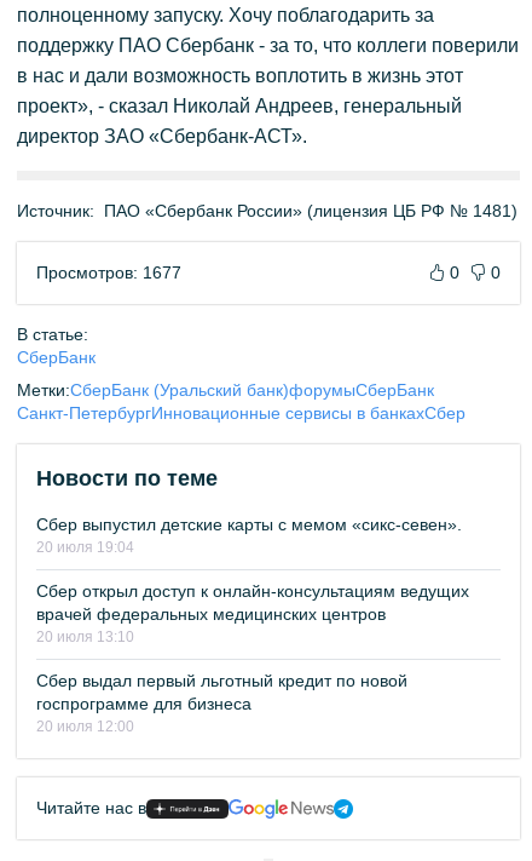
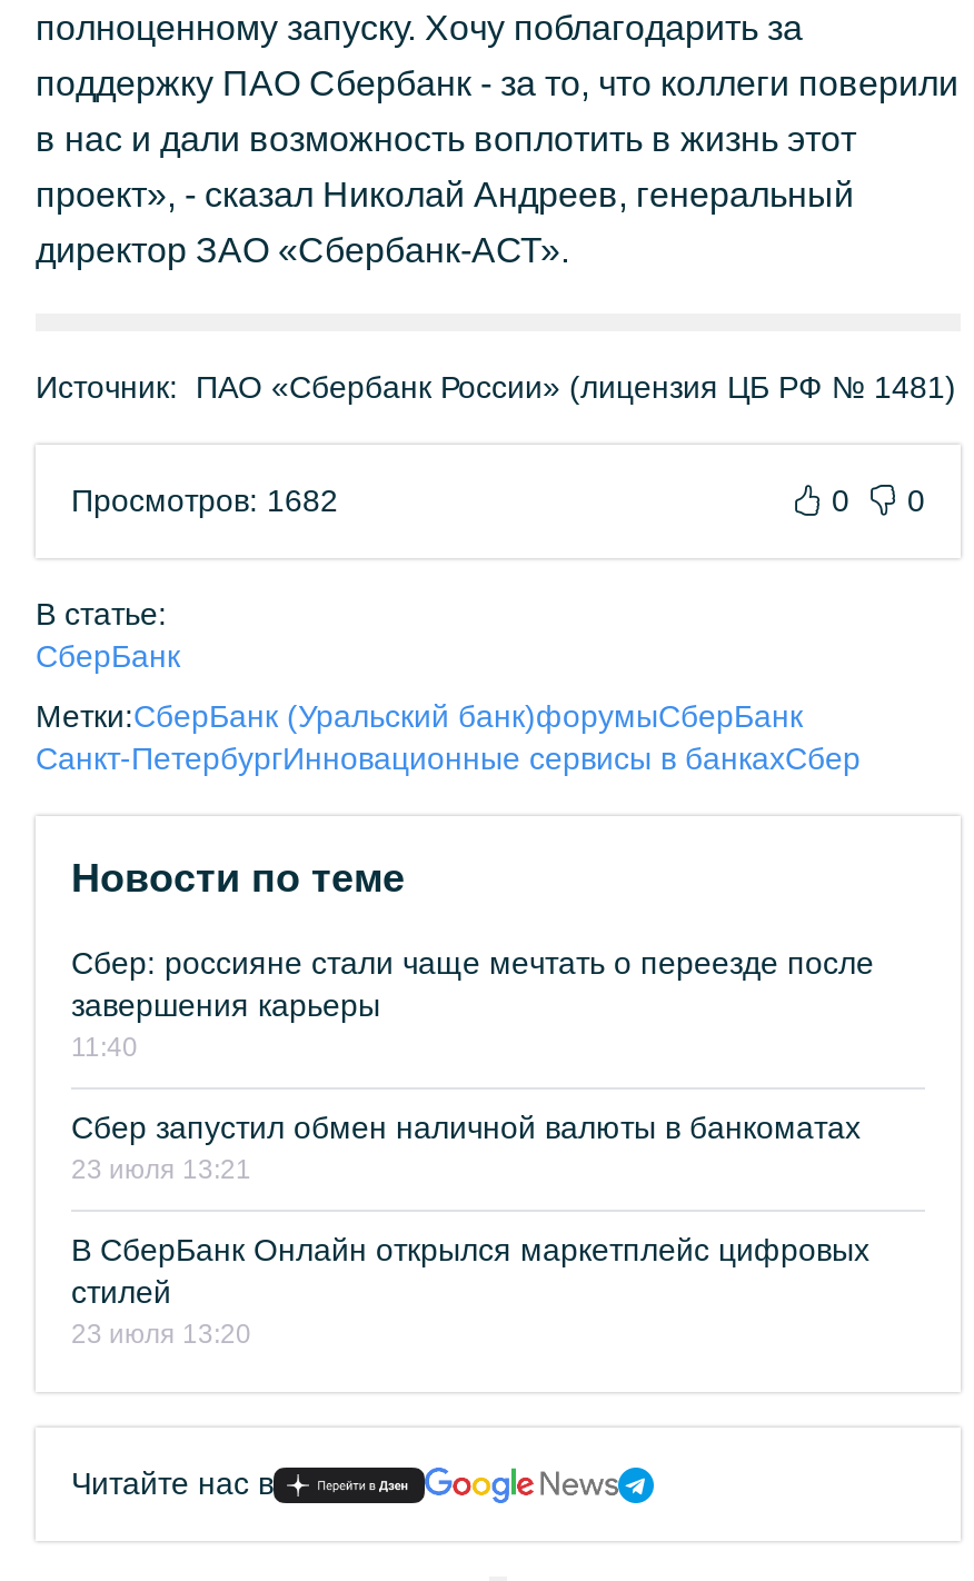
- Просмотров: 1677
+ Просмотров: 1682

- Сбер выпустил детские карты с мемом «сикс-севен».
- 20 июля 19:04
+ Сбер: россияне стали чаще мечтать о переезде после
+ завершения карьеры
+ 11:40

- Сбер открыл доступ к онлайн-консультациям ведущих
- врачей федеральных медицинских центров
- 20 июля 13:10
+ Сбер запустил обмен наличной валюты в банкоматах
+ 23 июля 13:21

- Сбер выдал первый льготный кредит по новой
- госпрограмме для бизнеса
- 20 июля 12:00
+ В СберБанк Онлайн открылся маркетплейс цифровых
+ стилей
+ 23 июля 13:20
